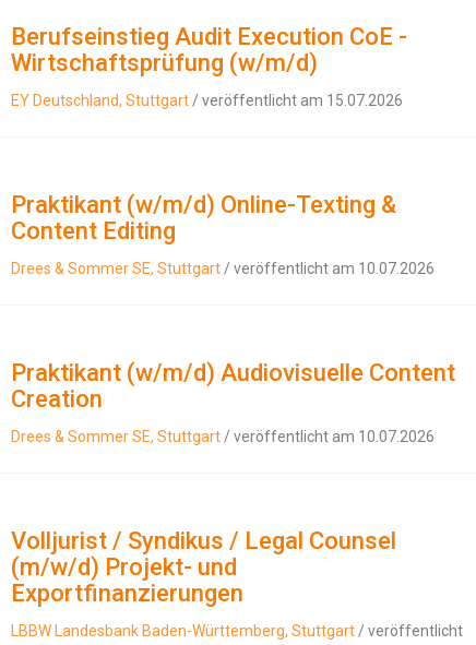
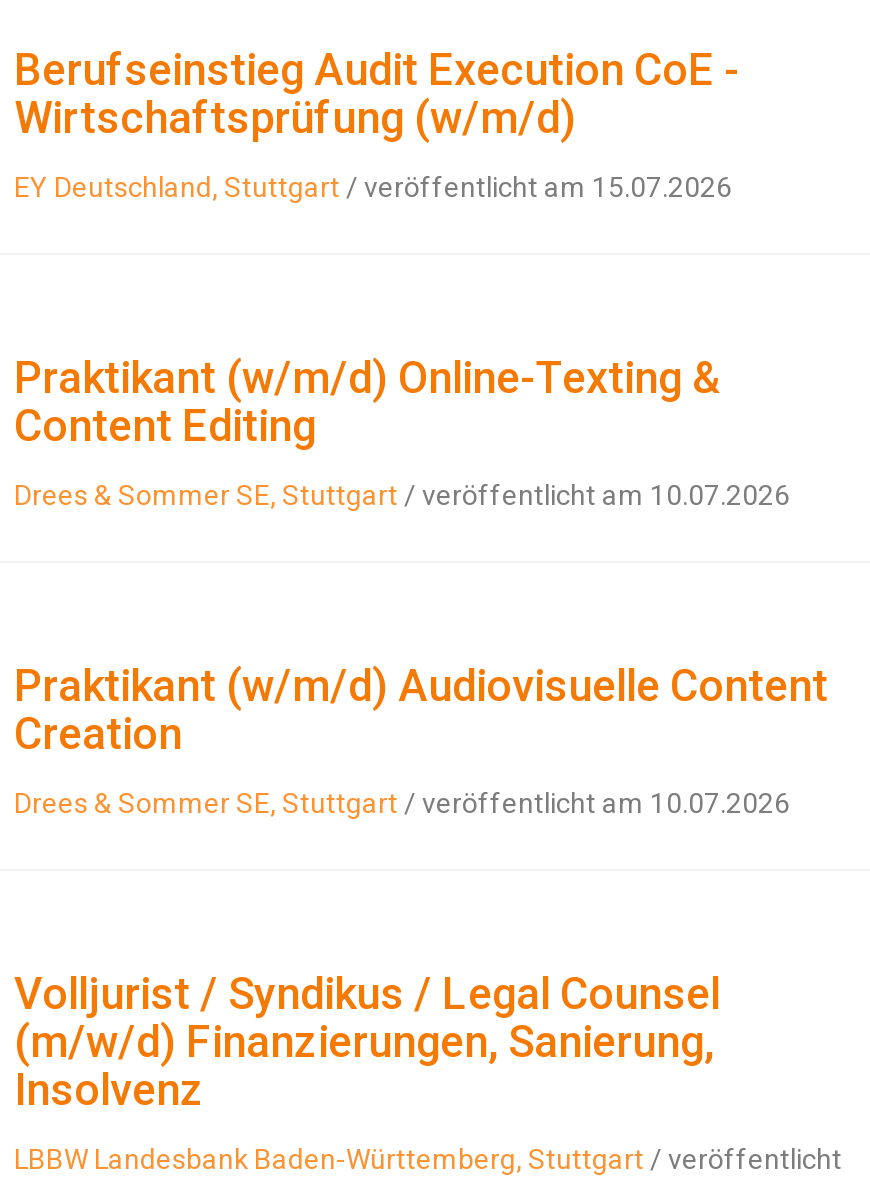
- (m/w/d) Projekt- und
- Exportfinanzierungen
+ (m/w/d) Finanzierungen, Sanierung,
+ Insolvenz
